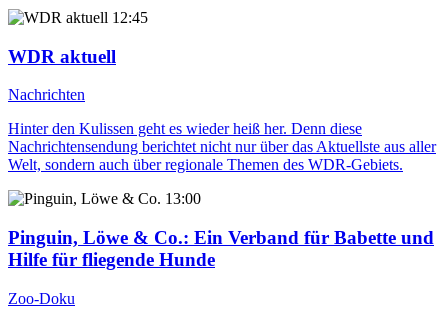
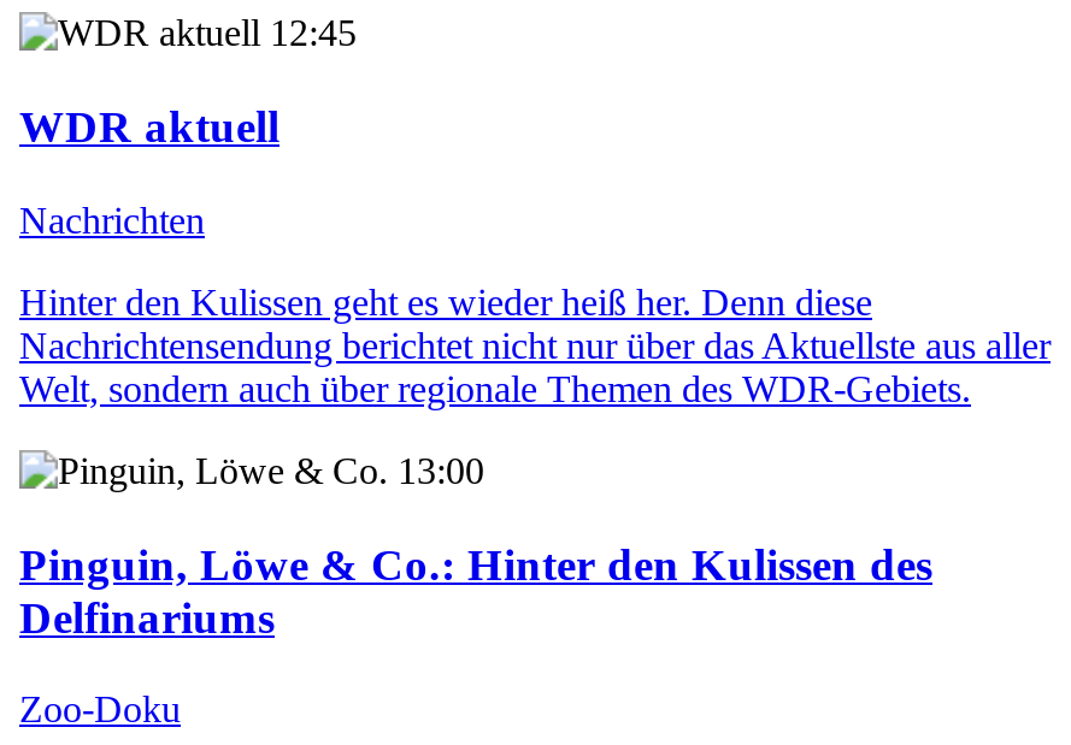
- Pinguin, Löwe & Co.: Ein Verband für Babette und
- Hilfe für fliegende Hunde
+ Pinguin, Löwe & Co.: Hinter den Kulissen des
+ Delfinariums
